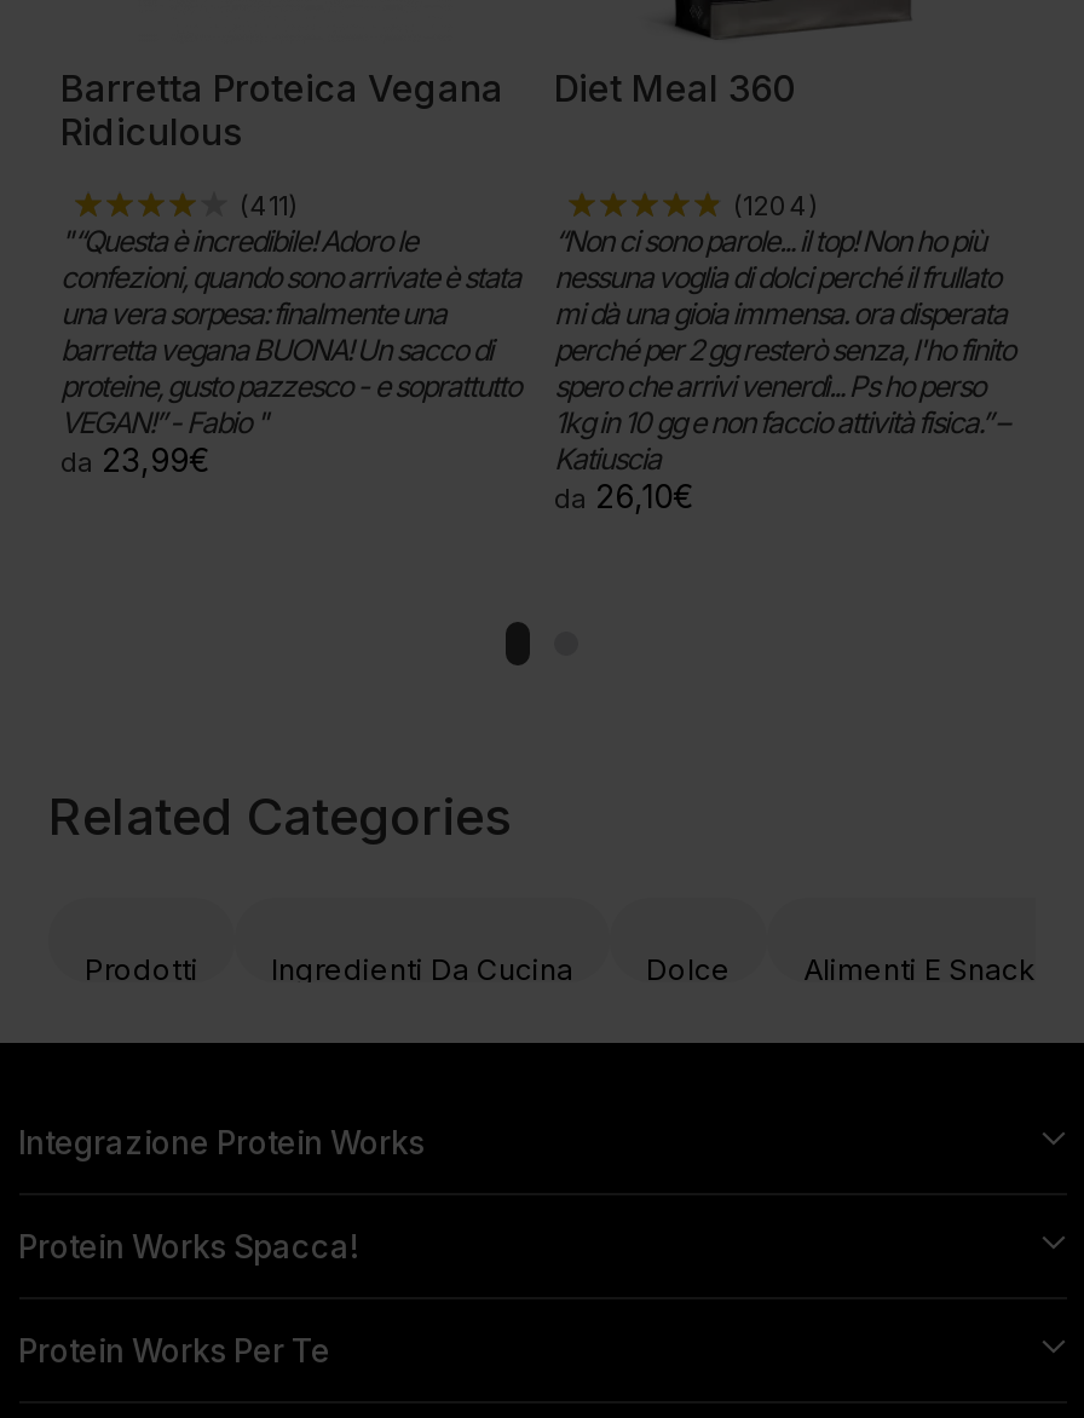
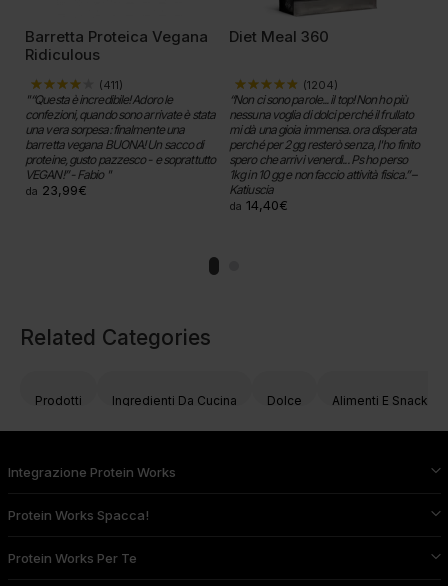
- da 26,10€
+ da 14,40€
